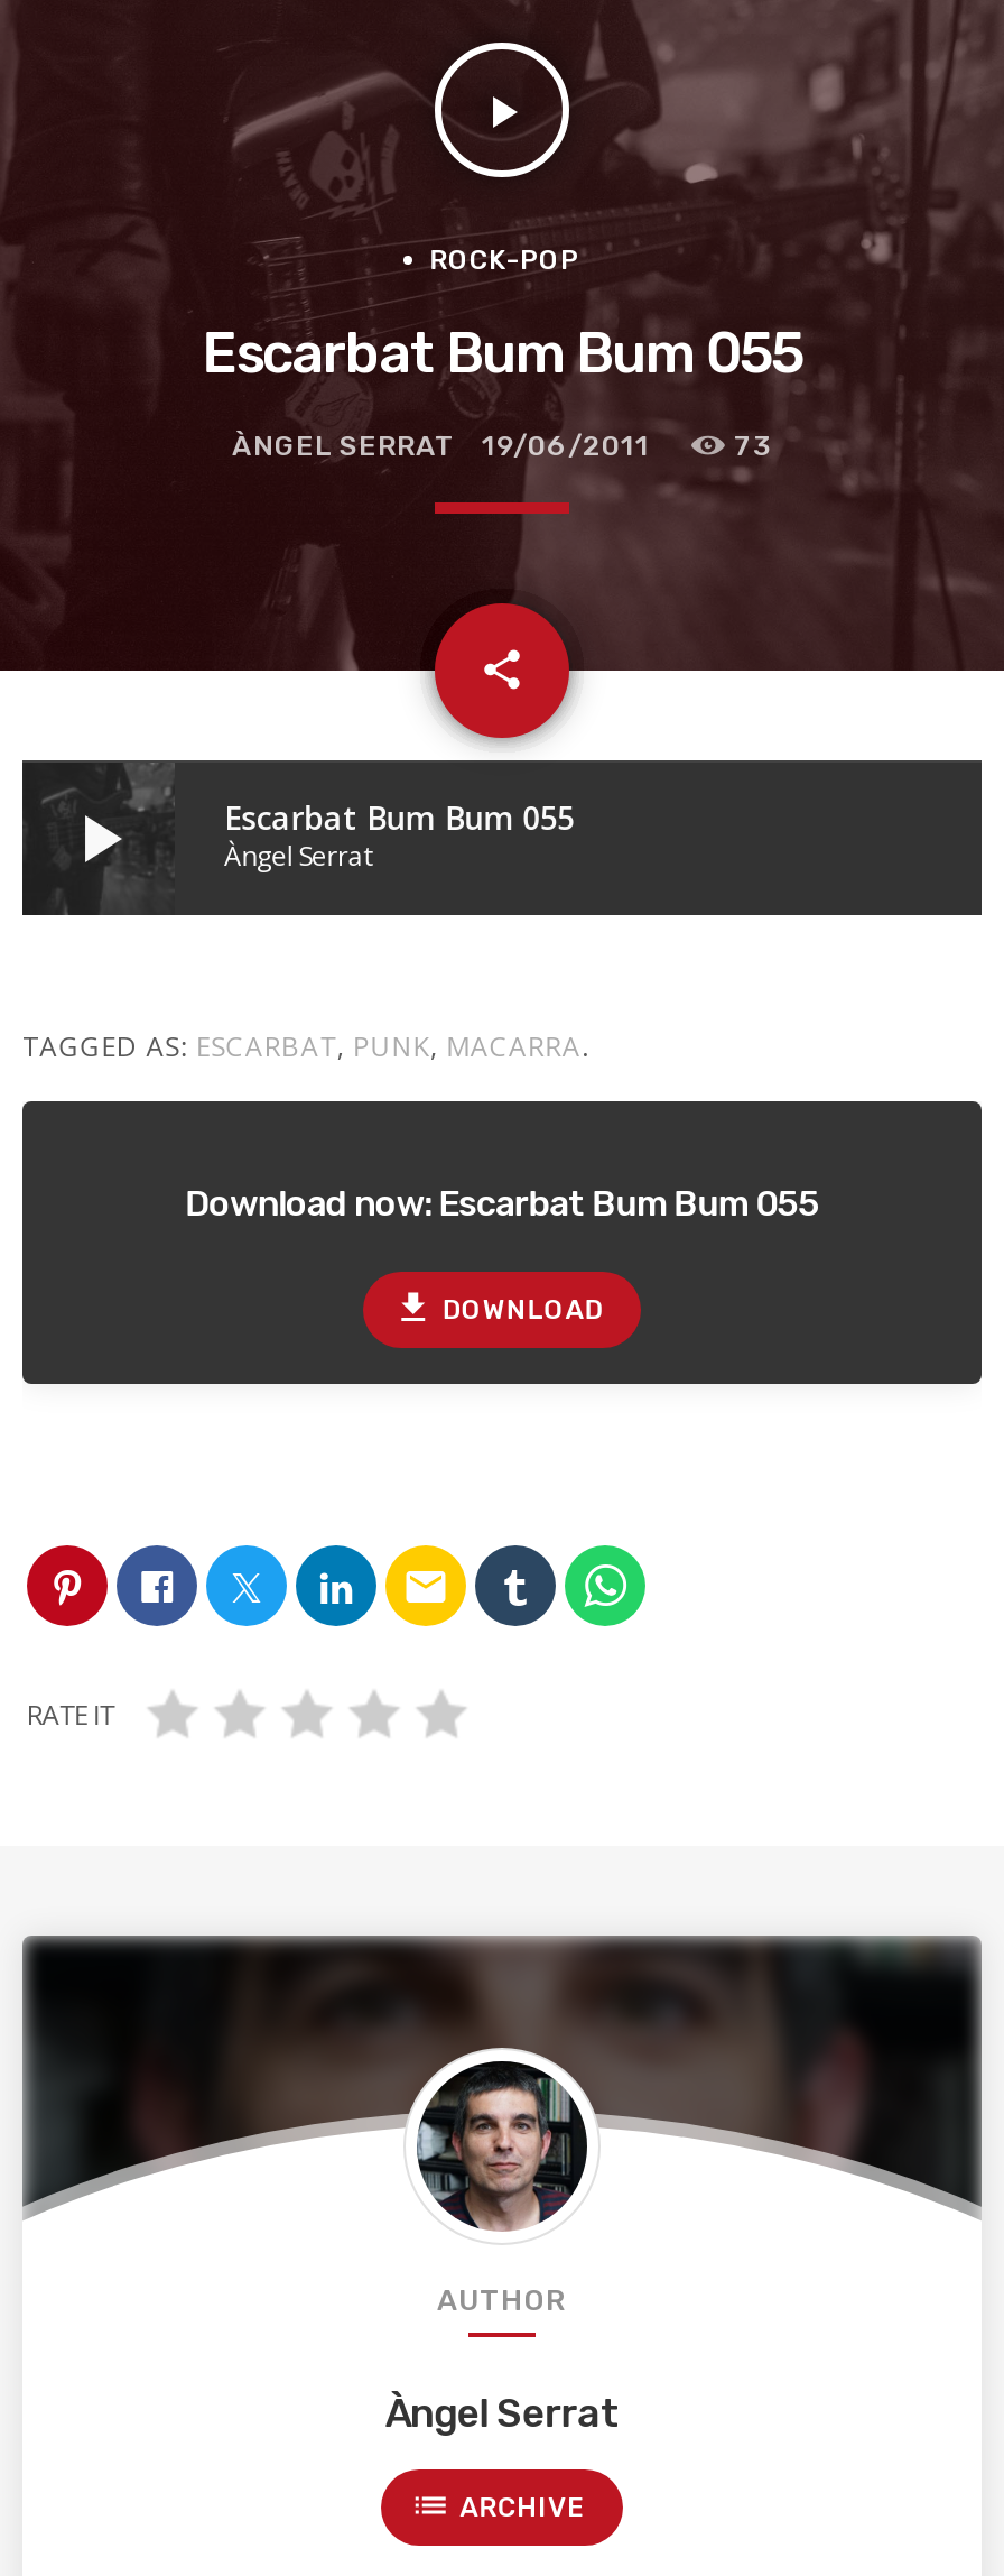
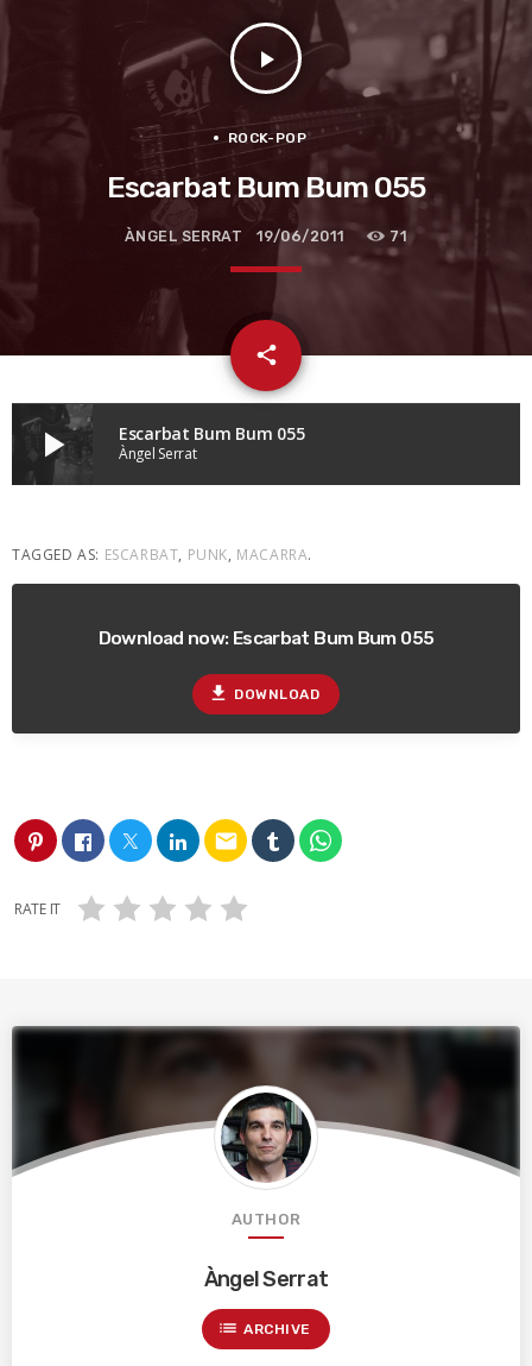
- 73
+ 71
